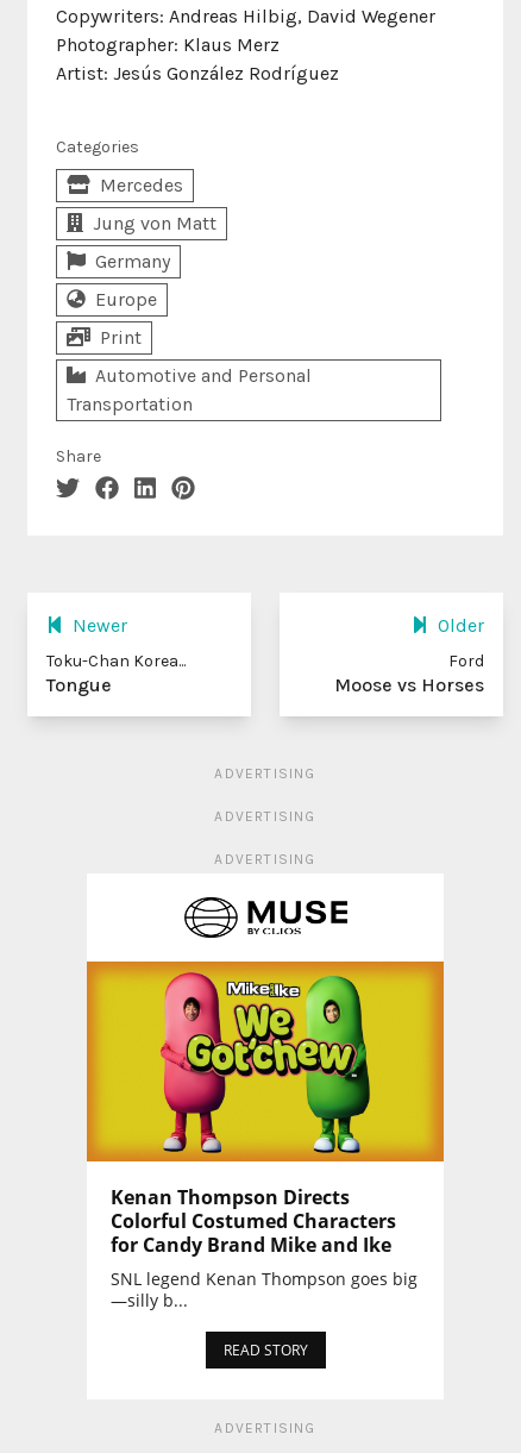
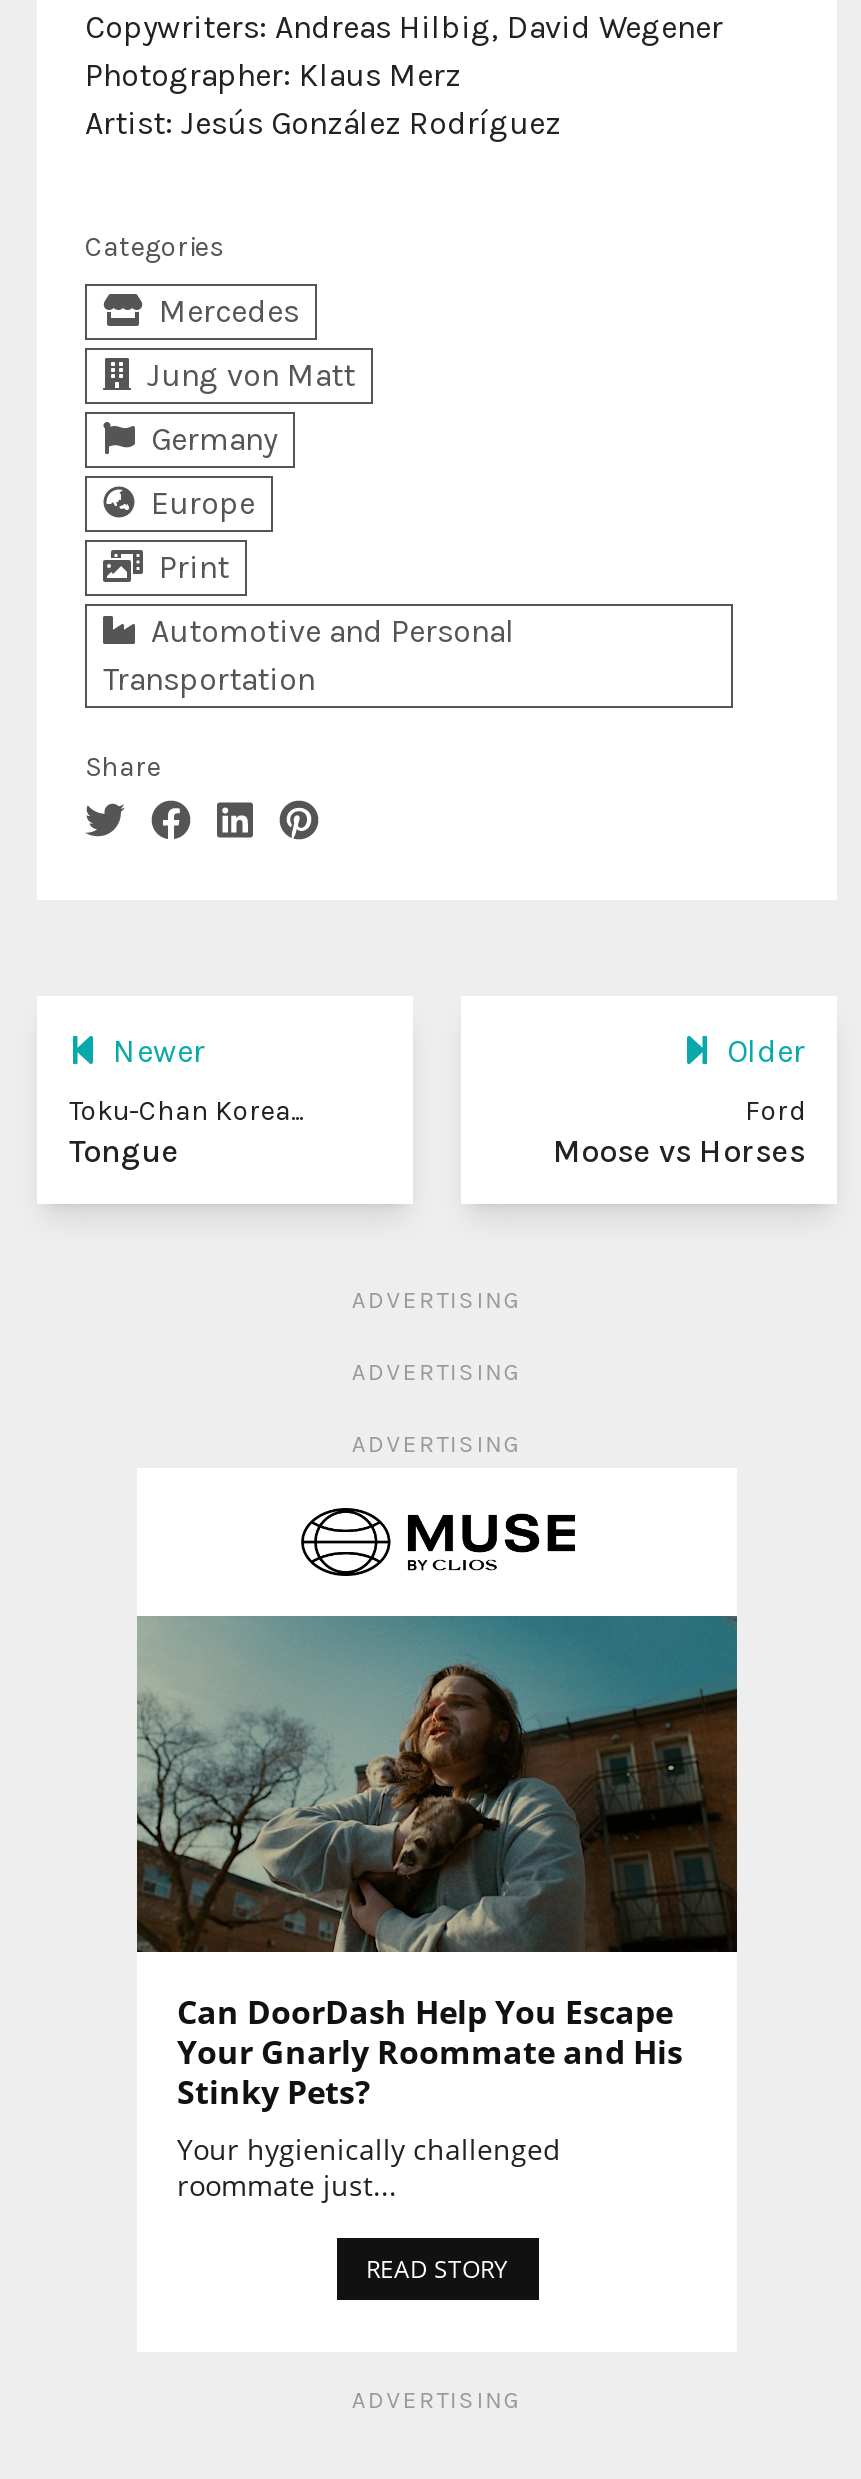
- [image]
- Kenan Thompson Directs
- Colorful Costumed Characters
- for Candy Brand Mike and Ike
- SNL legend Kenan Thompson goes big
- —silly b...
+ [image]
+ Can DoorDash Help You Escape
+ Your Gnarly Roommate and His
+ Stinky Pets?
+ Your hygienically challenged
+ roommate just...
